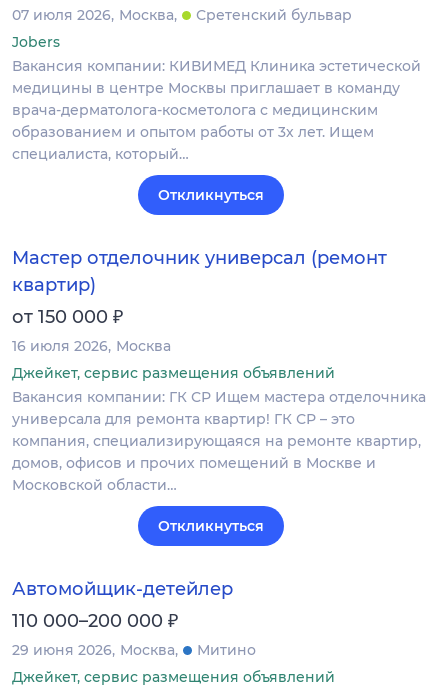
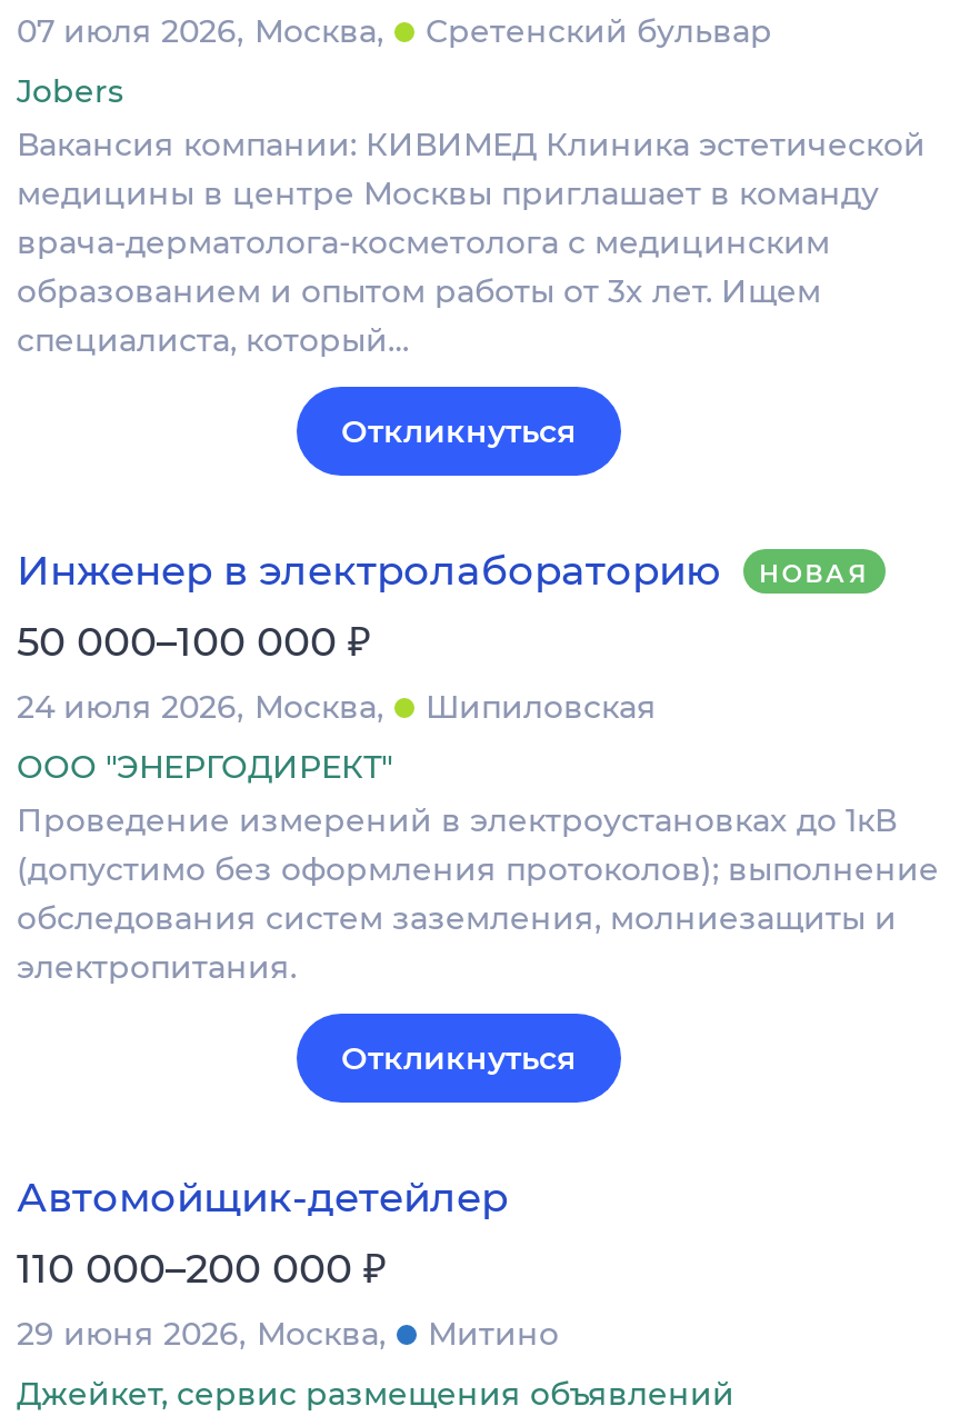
- Мастер отделочник универсал (ремонт
- квартир)
- от 150 000 ₽
- 16 июля 2026 Москва
+ Инженер в электролабораторию
+ НОВАЯ
+ 50 000–100 000 ₽
+ 24 июля 2026 Москва
+ Шипиловская

- Джейкет, сервис размещения объявлений
- Вакансия компании: ГК СР Ищем мастера отделочника
- универсала для ремонта квартир! ГК СР – это
- компания, специализирующаяся на ремонте квартир,
- домов, офисов и прочих помещений в Москве и
- Московской области…
+ ООО "ЭНЕРГОДИРЕКТ"
+ Проведение измерений в электроустановках до 1кВ
+ (допустимо без оформления протоколов); выполнение
+ обследования систем заземления, молниезащиты и
+ электропитания.
